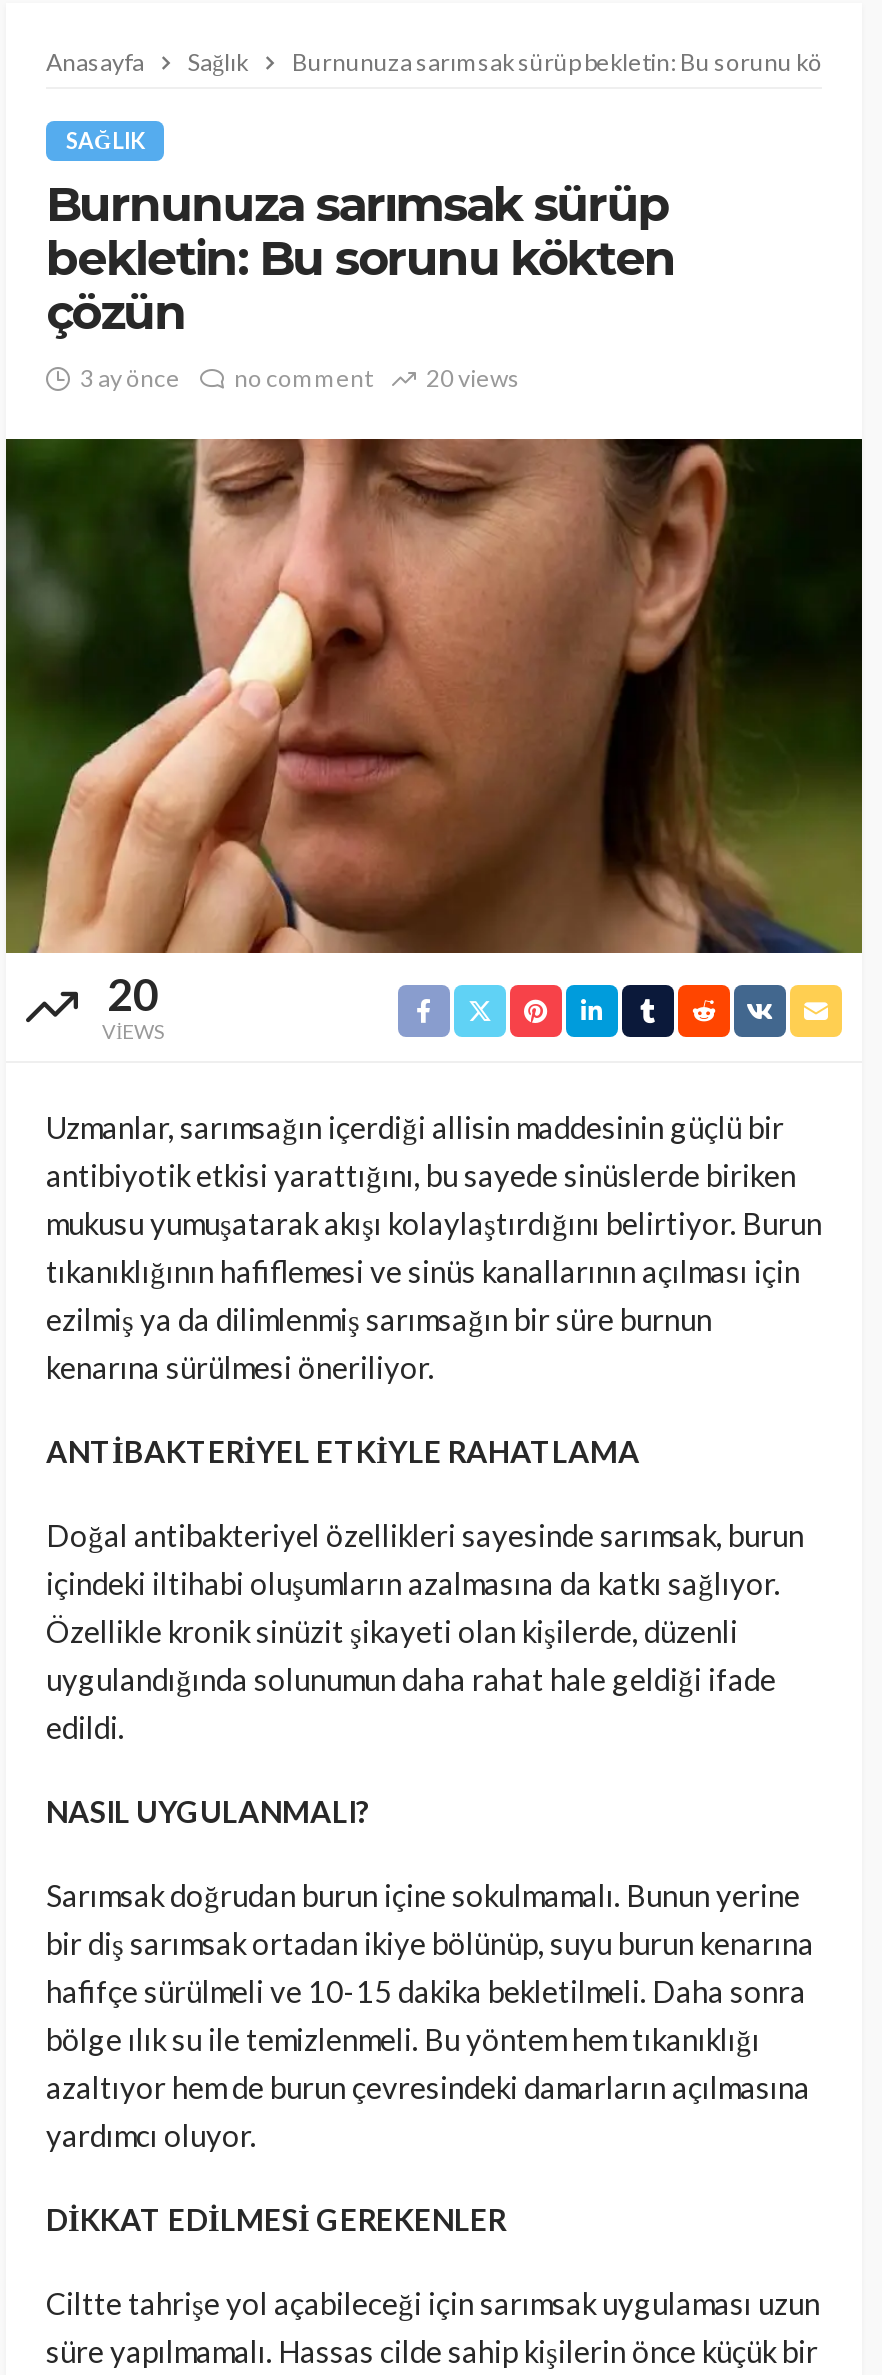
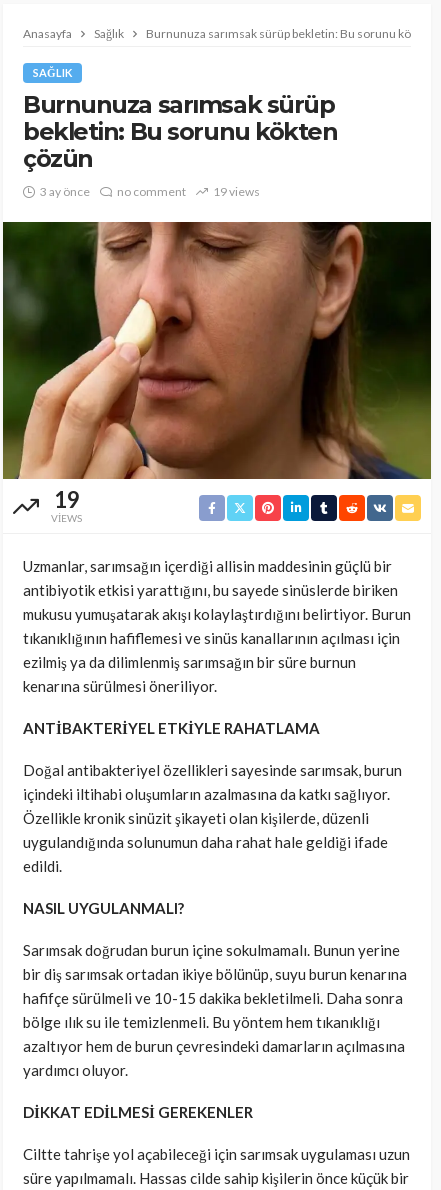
- 3 ay önce no comment 20 views
+ 3 ay önce no comment 19 views

- 20
+ 19
